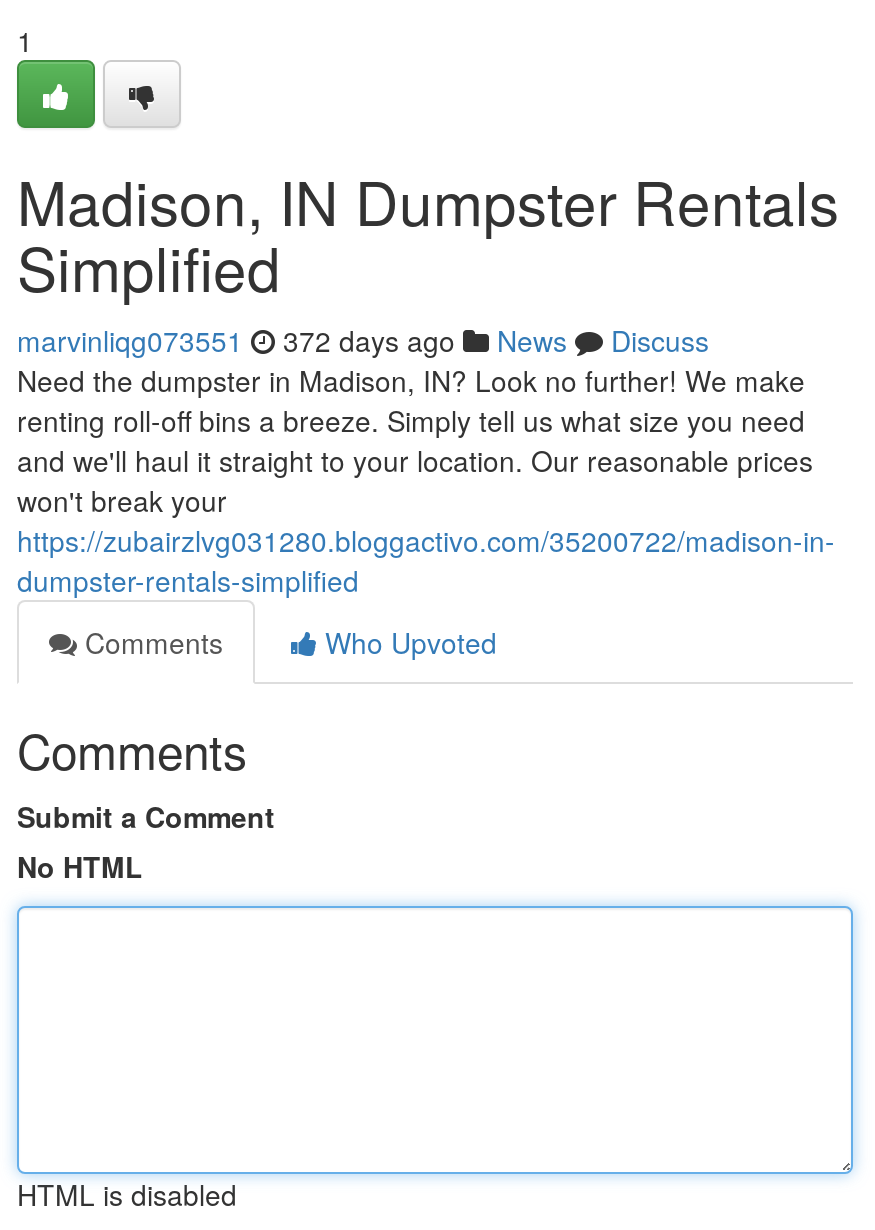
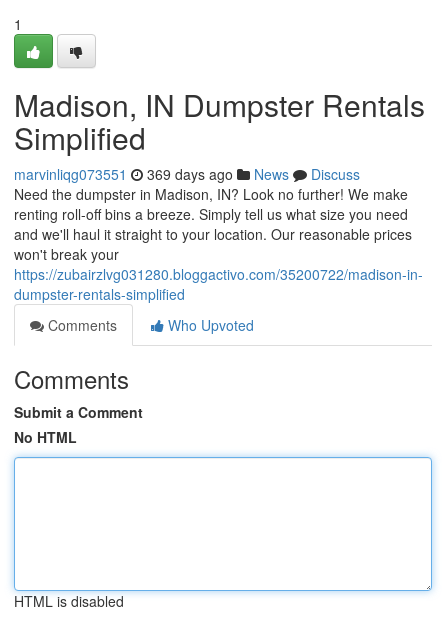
- marvinliqg073551 372 days ago News Discuss
+ marvinliqg073551 369 days ago News Discuss
